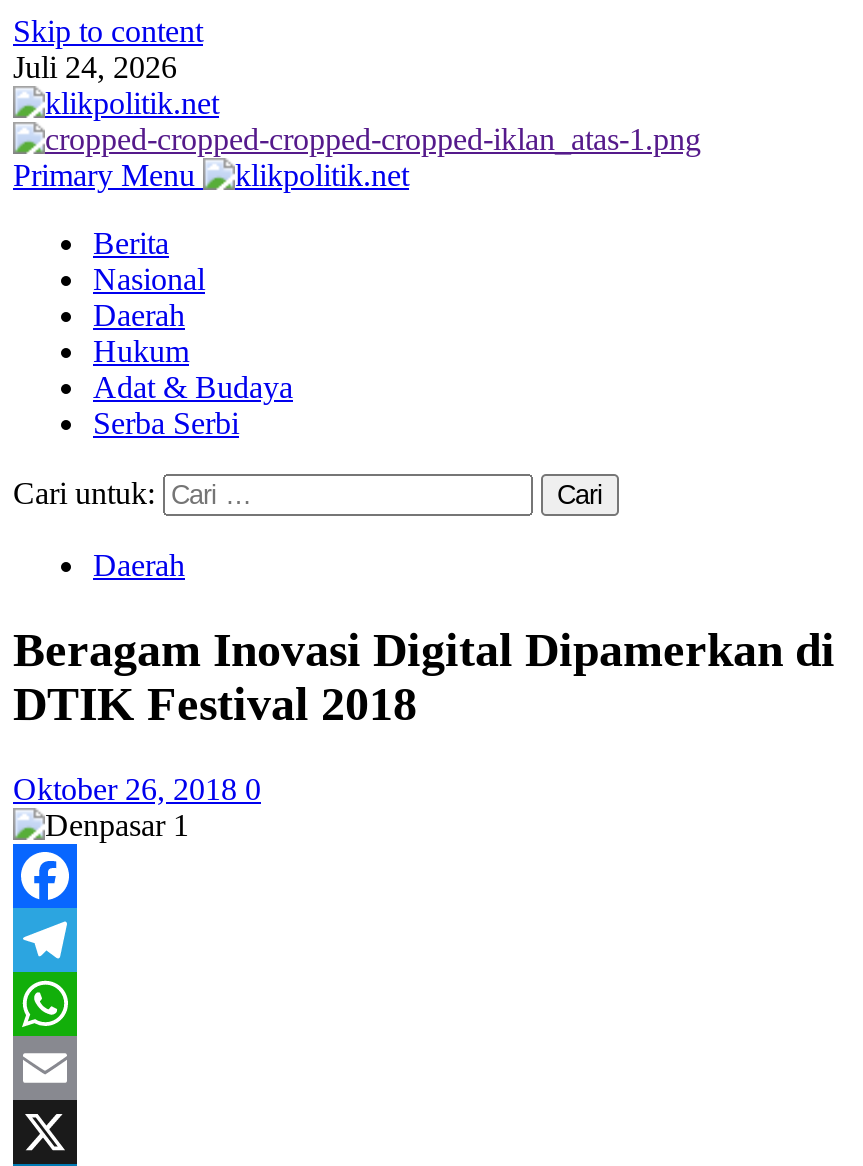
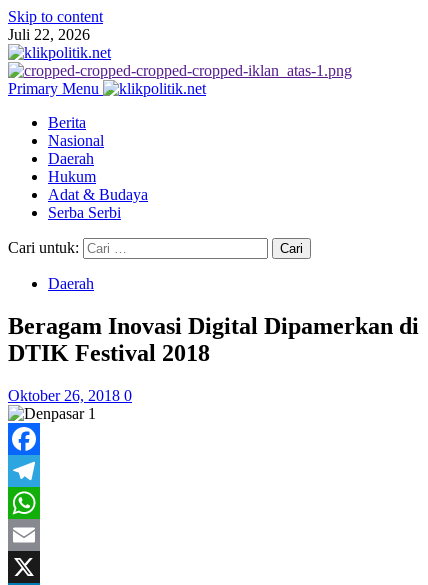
- Juli 24, 2026
+ Juli 22, 2026
